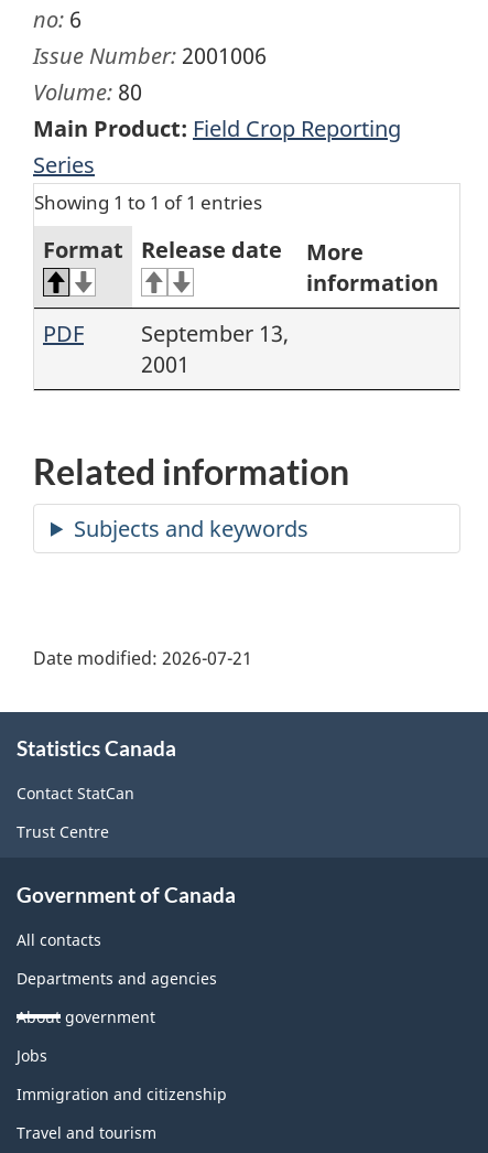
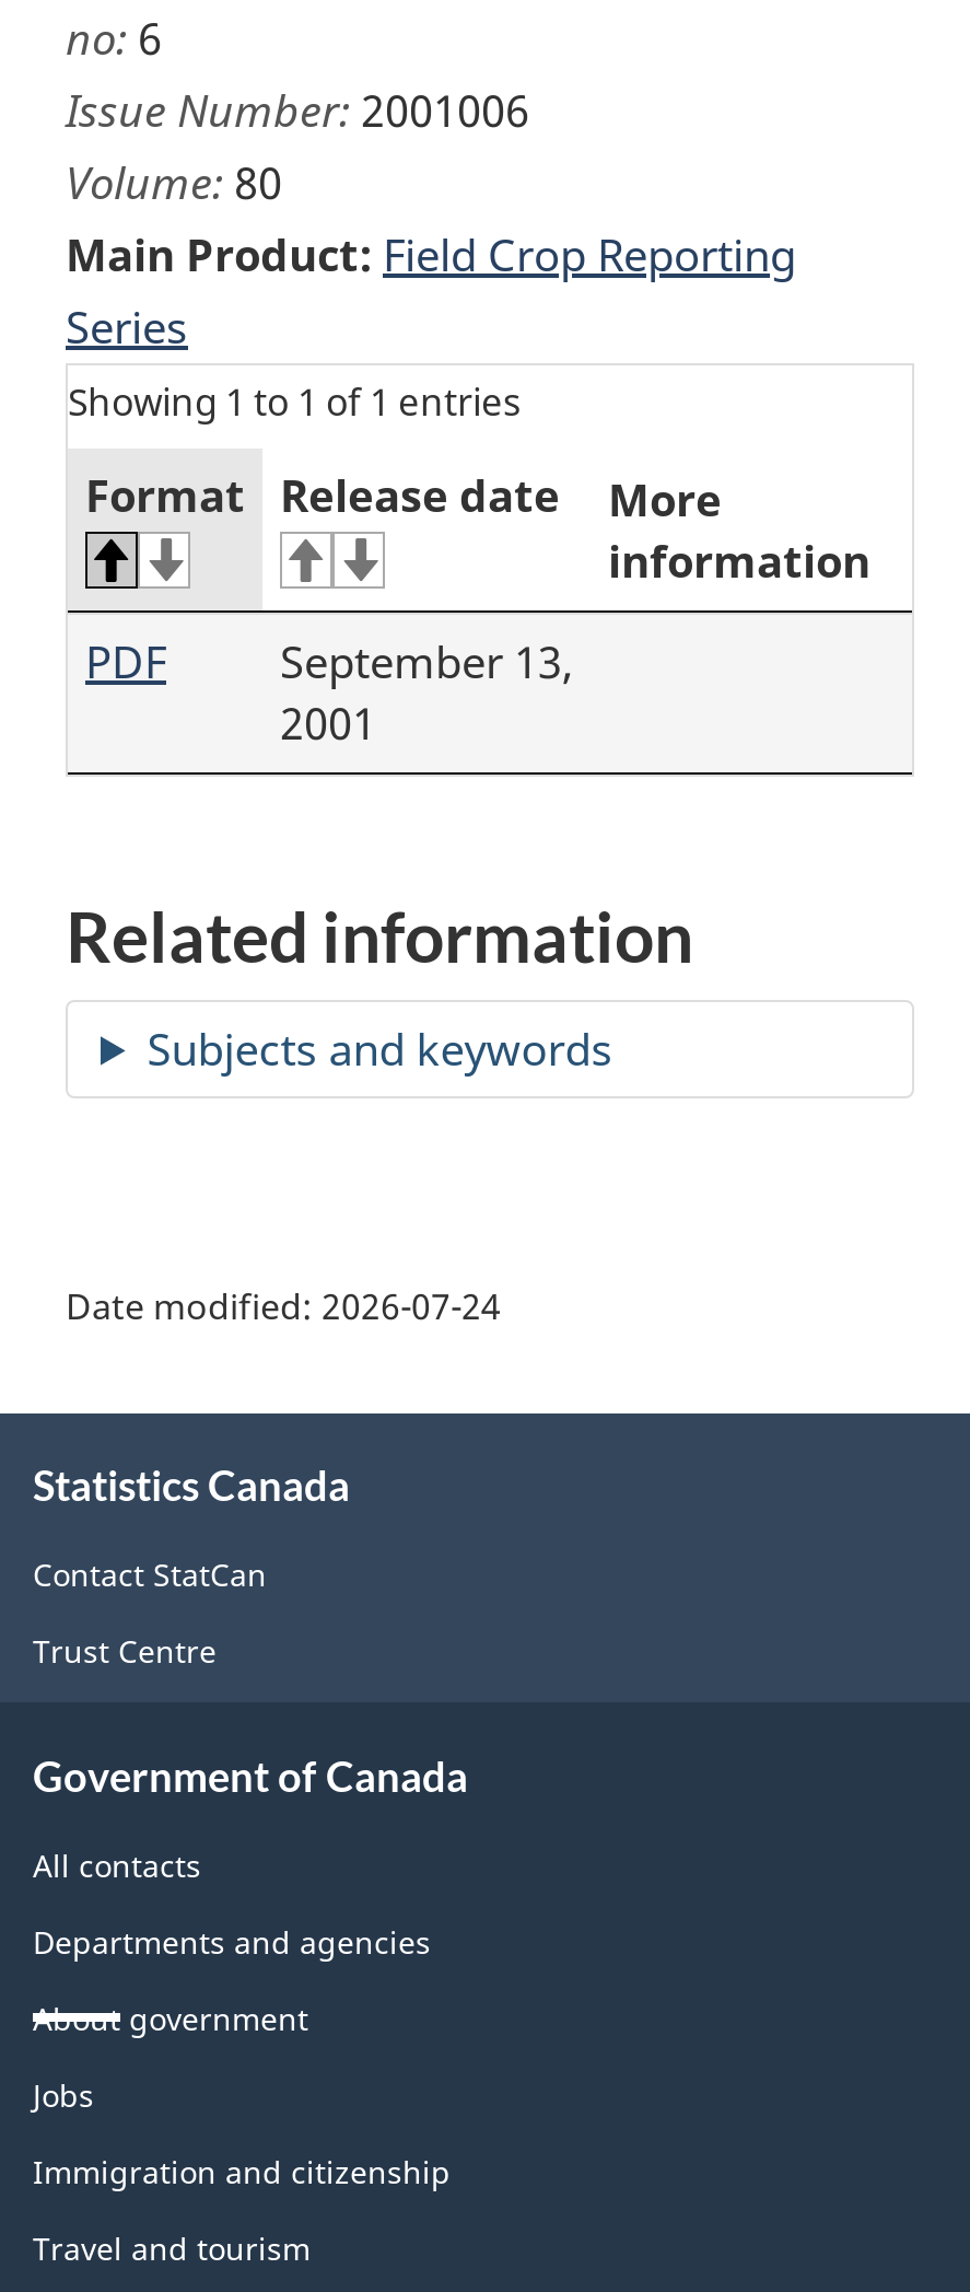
- Date modified: 2026-07-21
+ Date modified: 2026-07-24
